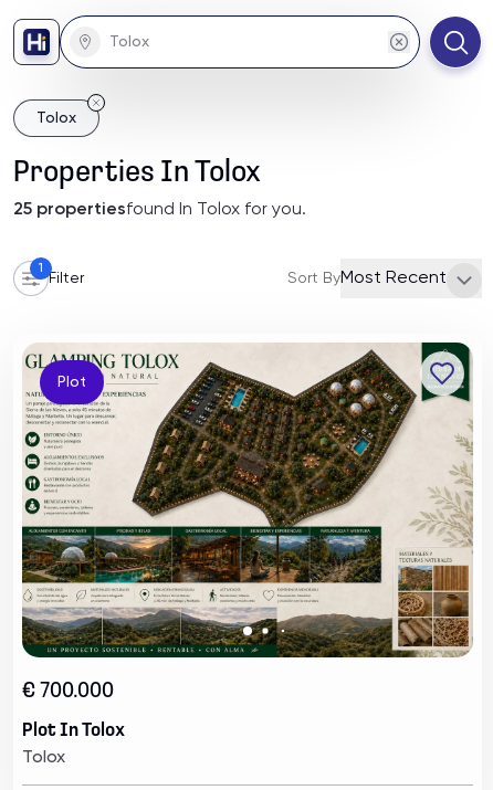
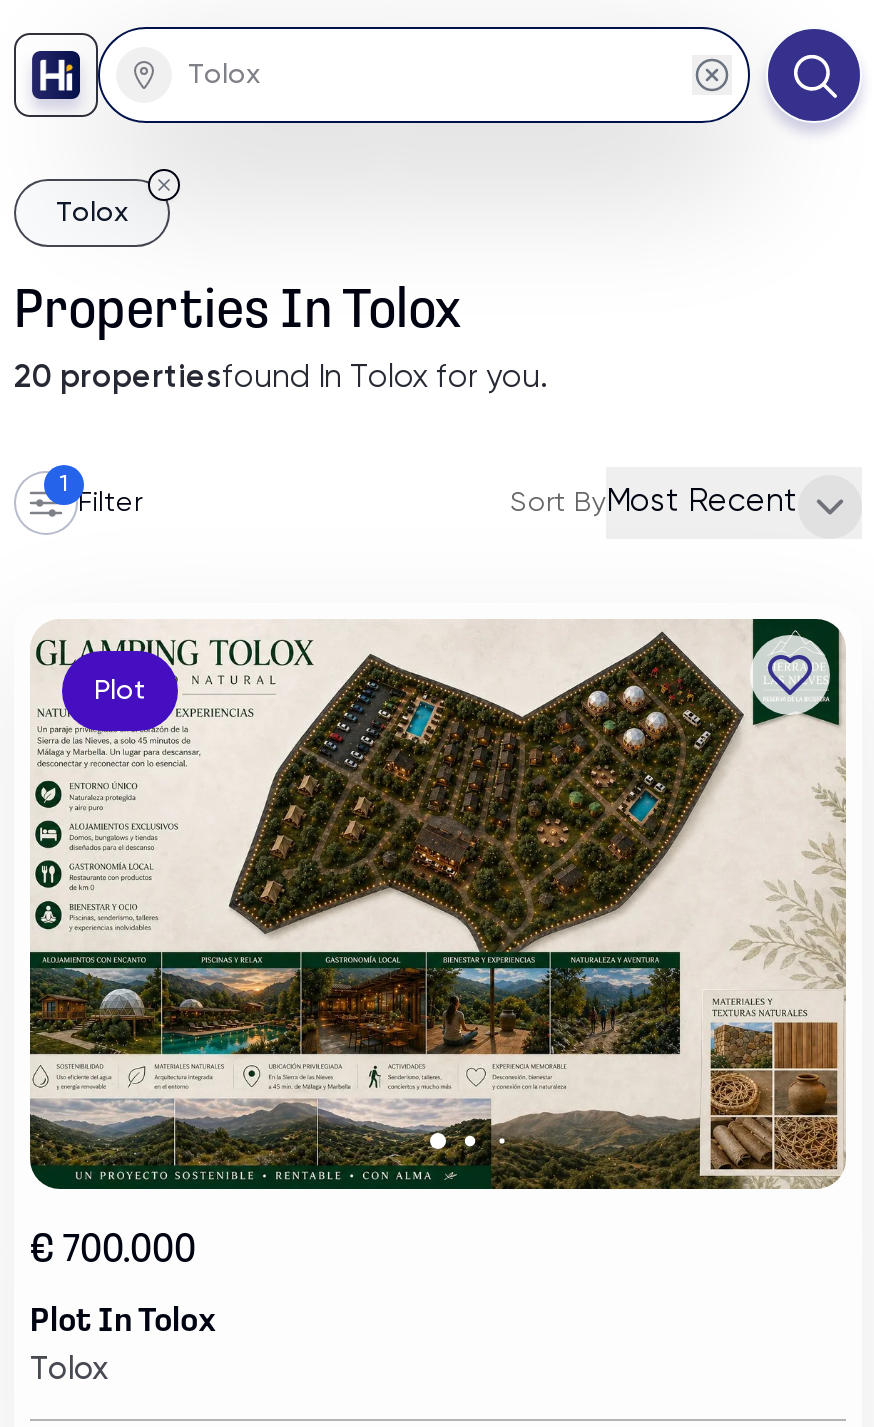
- 25 propertiesfound In Tolox for you.
+ 20 propertiesfound In Tolox for you.
